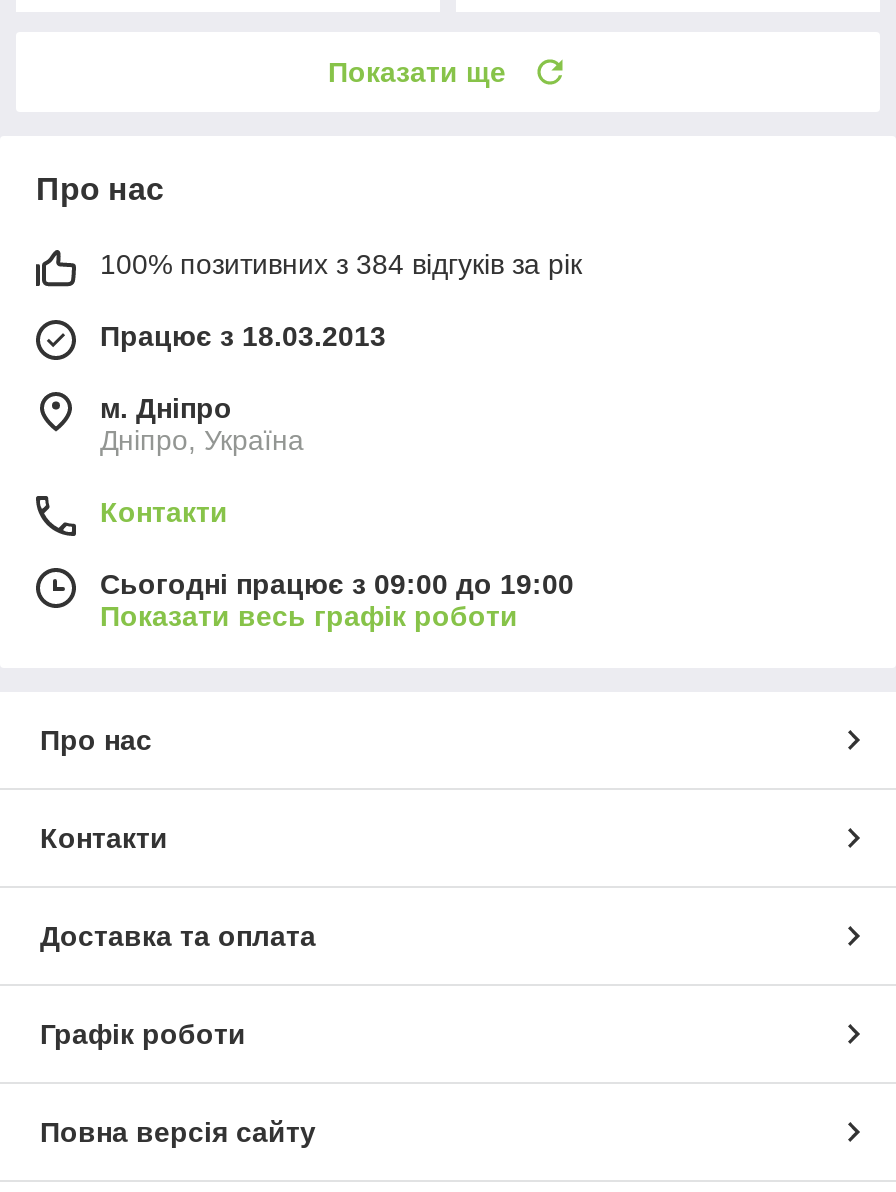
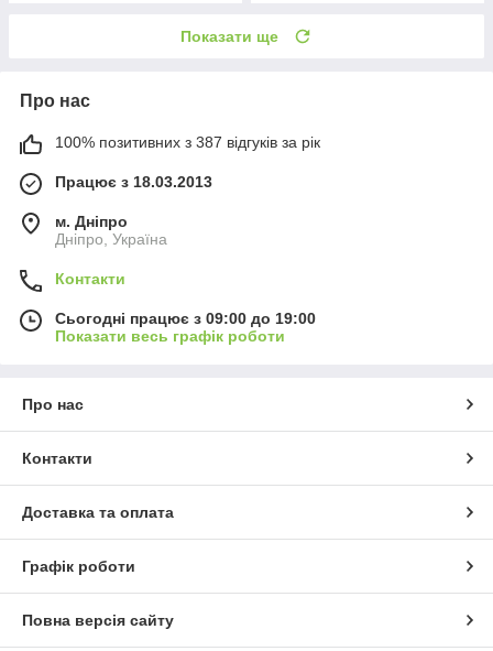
- 100% позитивних з 384 відгуків за рік
+ 100% позитивних з 387 відгуків за рік
